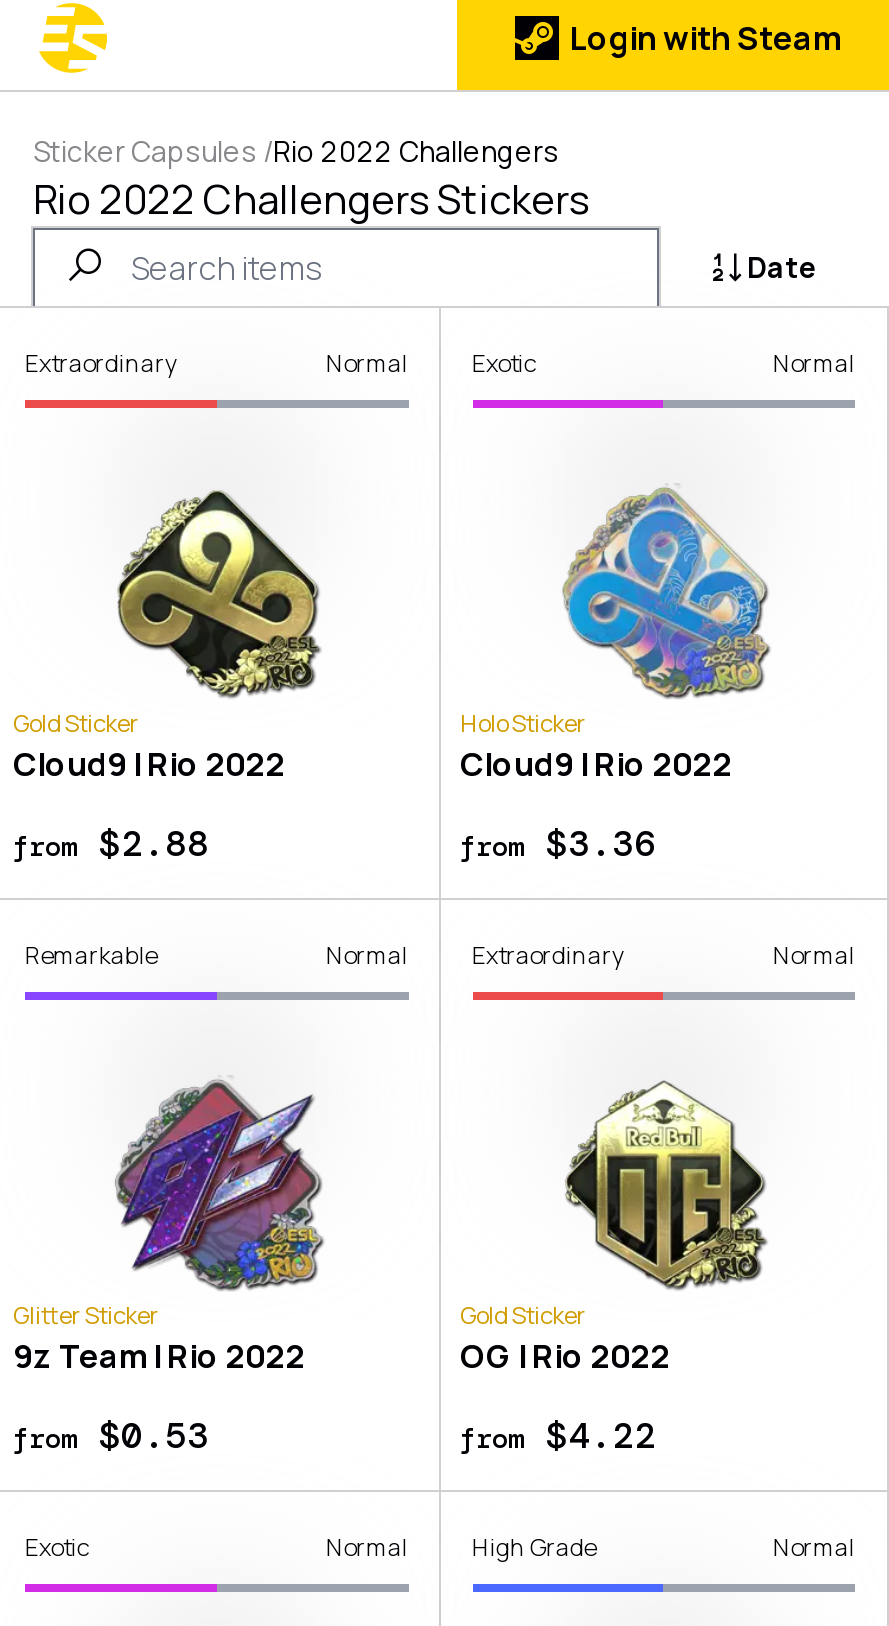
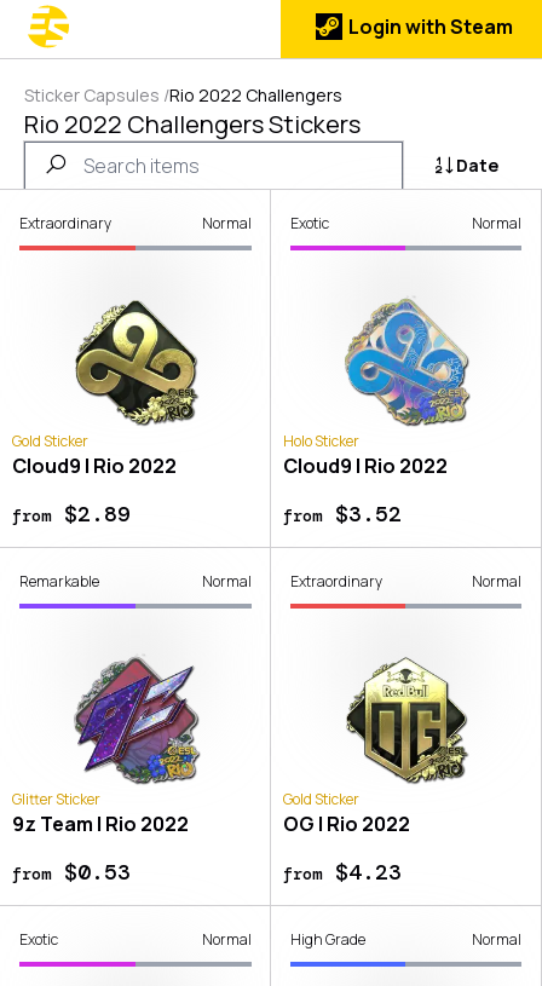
- from $2.88
+ from $2.89

- from $3.36
+ from $3.52

- from $4.22
+ from $4.23
